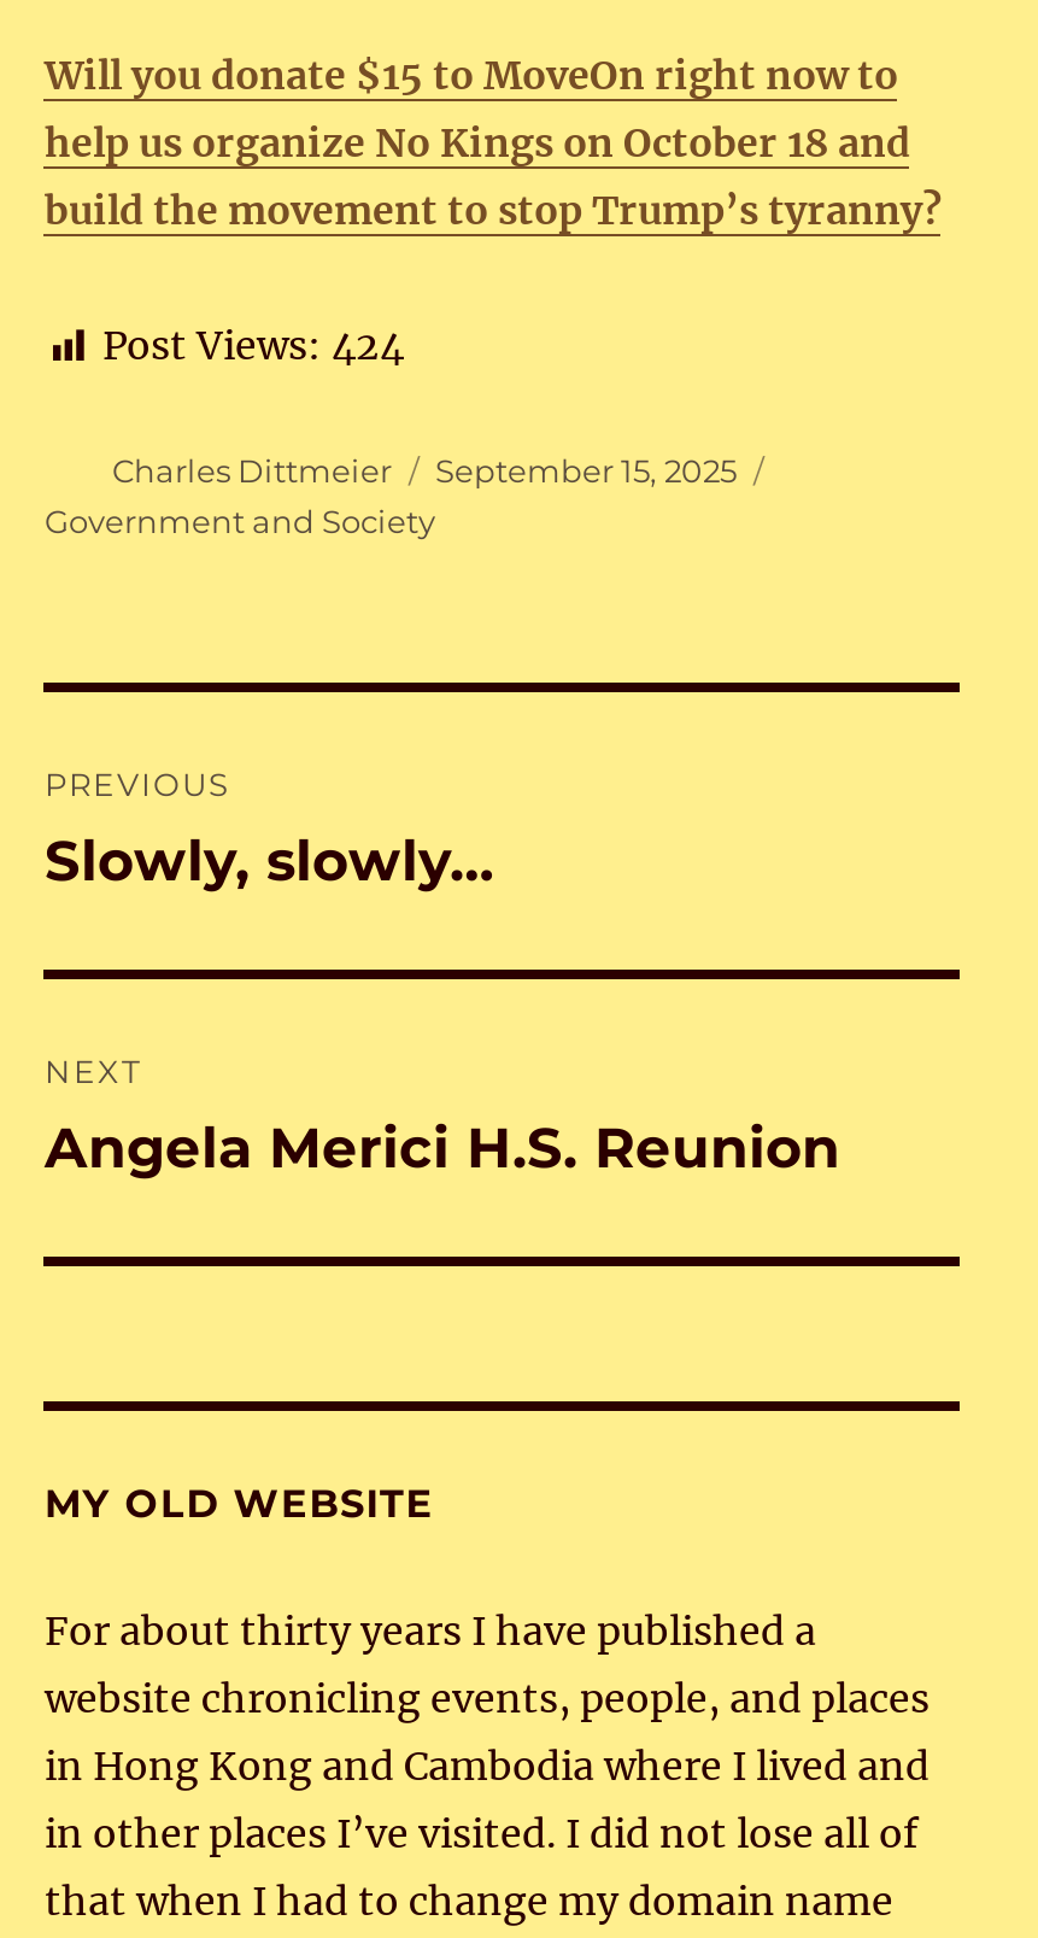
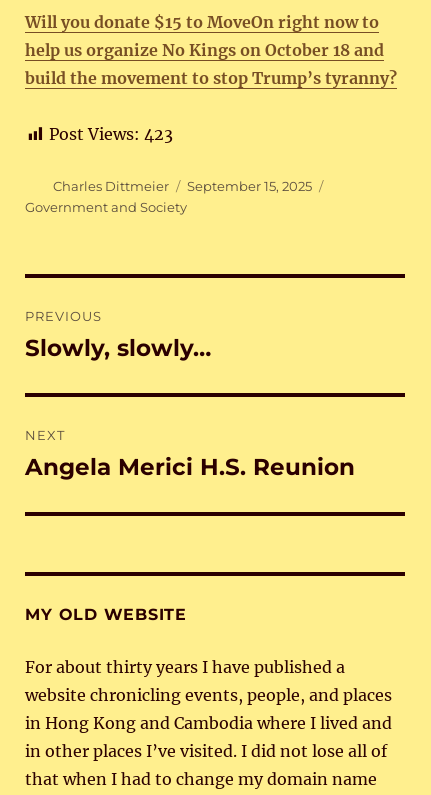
- Post Views: 424
+ Post Views: 423
